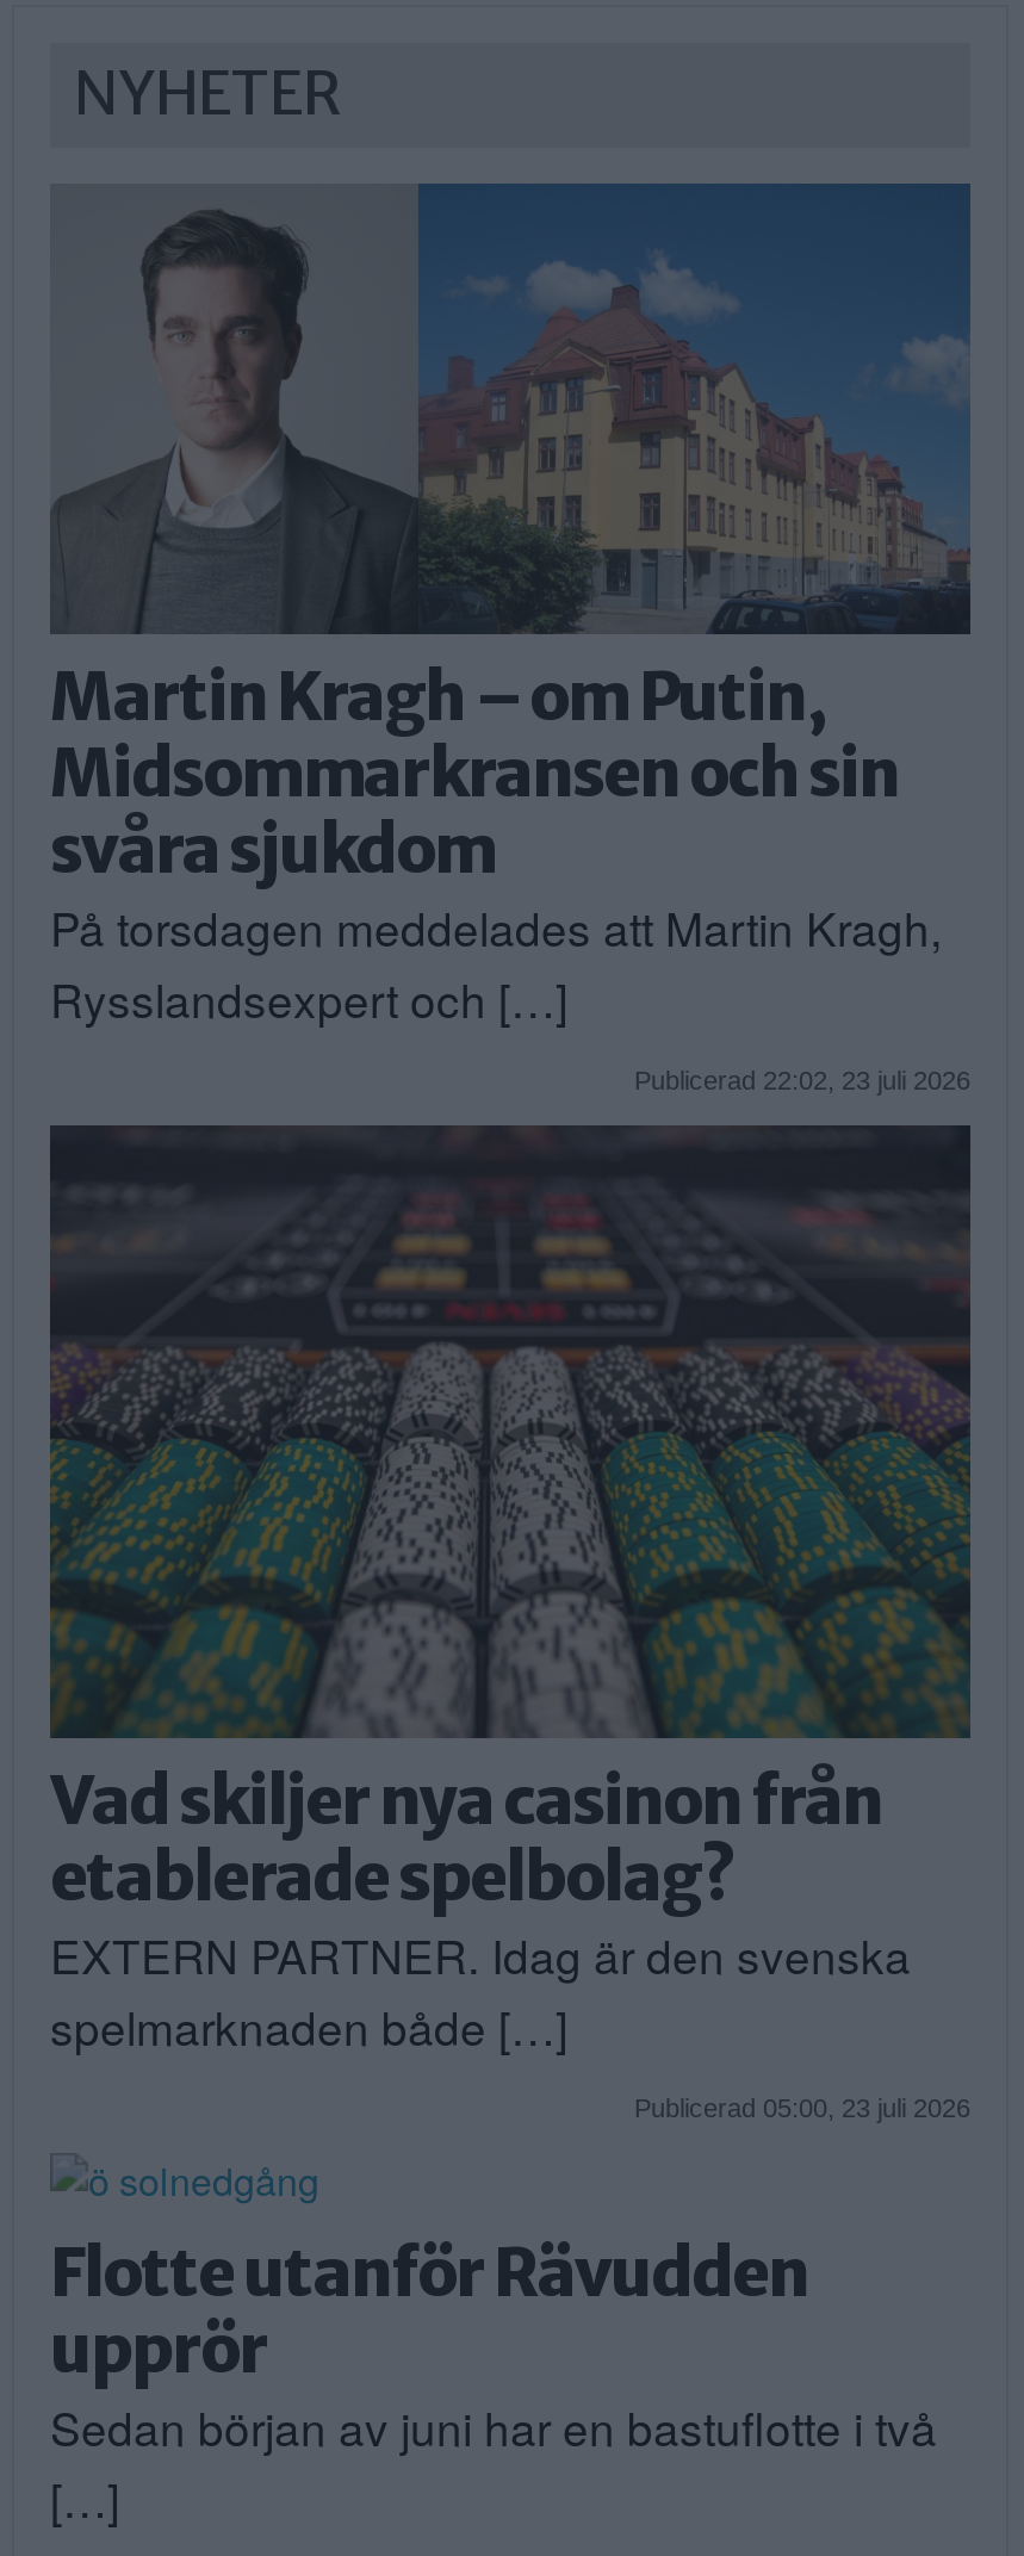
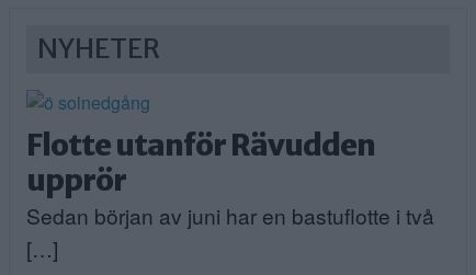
- [image]
- Martin Kragh – om Putin,
- Midsommarkransen och sin
- svåra sjukdom
- På torsdagen meddelades att Martin Kragh,
- Rysslandsexpert och […]
- Publicerad 22:02, 23 juli 2026

- [image]
- Vad skiljer nya casinon från
- etablerade spelbolag?
- EXTERN PARTNER. Idag är den svenska
- spelmarknaden både […]
- Publicerad 05:00, 23 juli 2026
